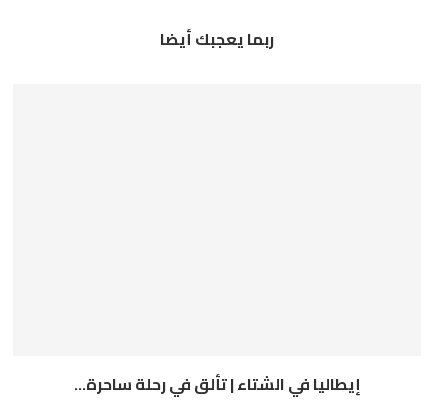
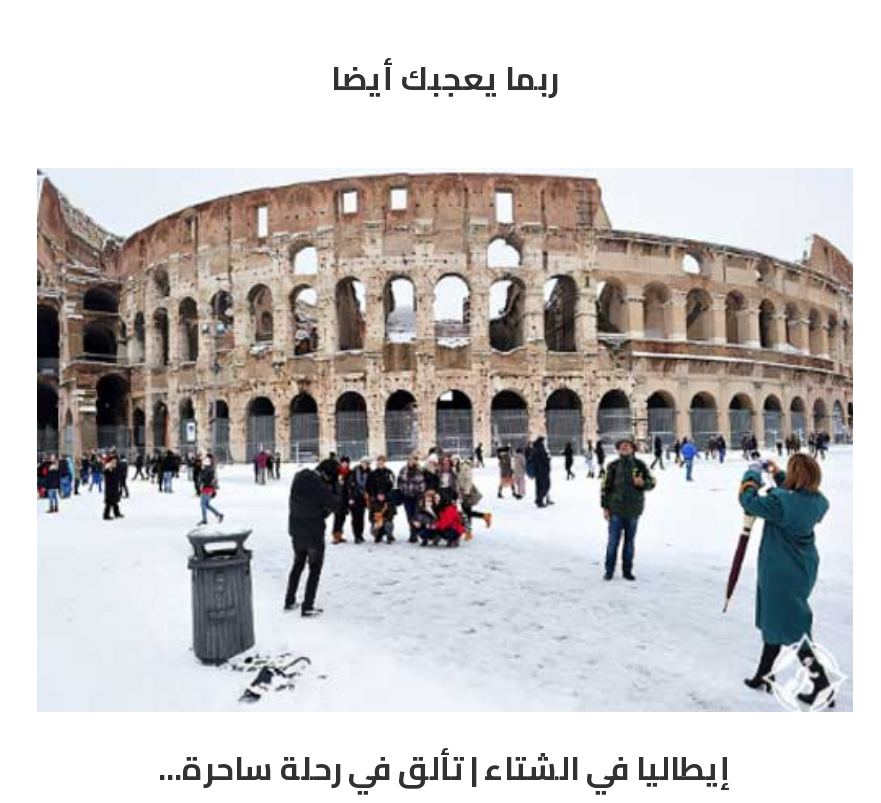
+ [image]
